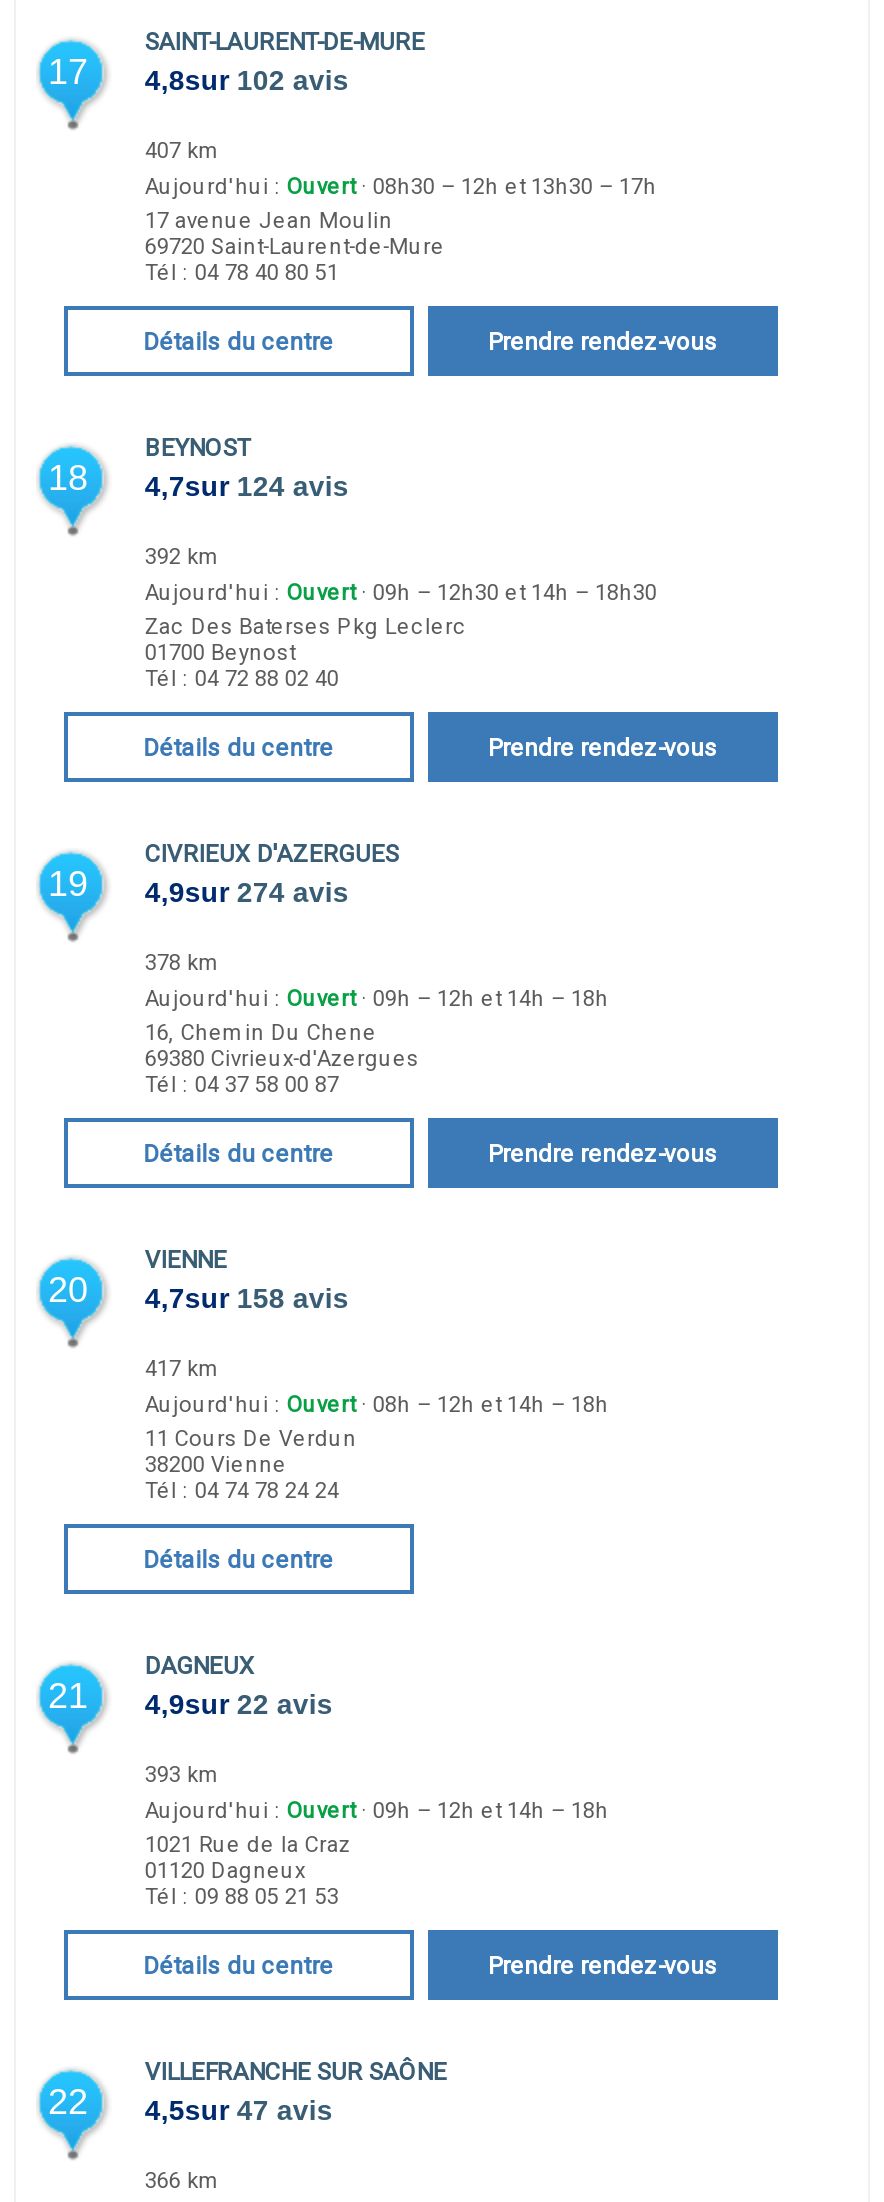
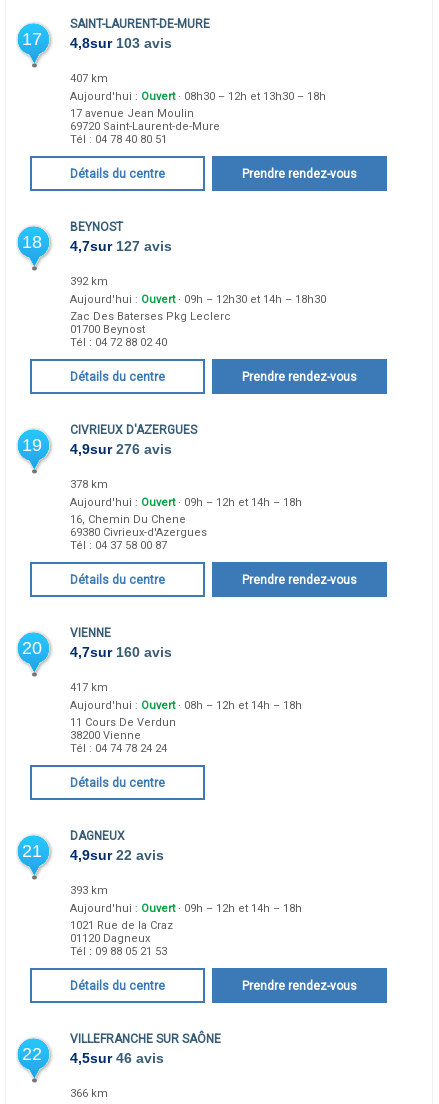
- 17 4,8sur 102 avis
+ 17 4,8sur 103 avis

- Aujourd'hui : Ouvert · 08h30 – 12h et 13h30 – 17h
+ Aujourd'hui : Ouvert · 08h30 – 12h et 13h30 – 18h

- 18 4,7sur 124 avis
+ 18 4,7sur 127 avis

- 19 4,9sur 274 avis
+ 19 4,9sur 276 avis

- 20 4,7sur 158 avis
+ 20 4,7sur 160 avis

- 22 4,5sur 47 avis
+ 22 4,5sur 46 avis
